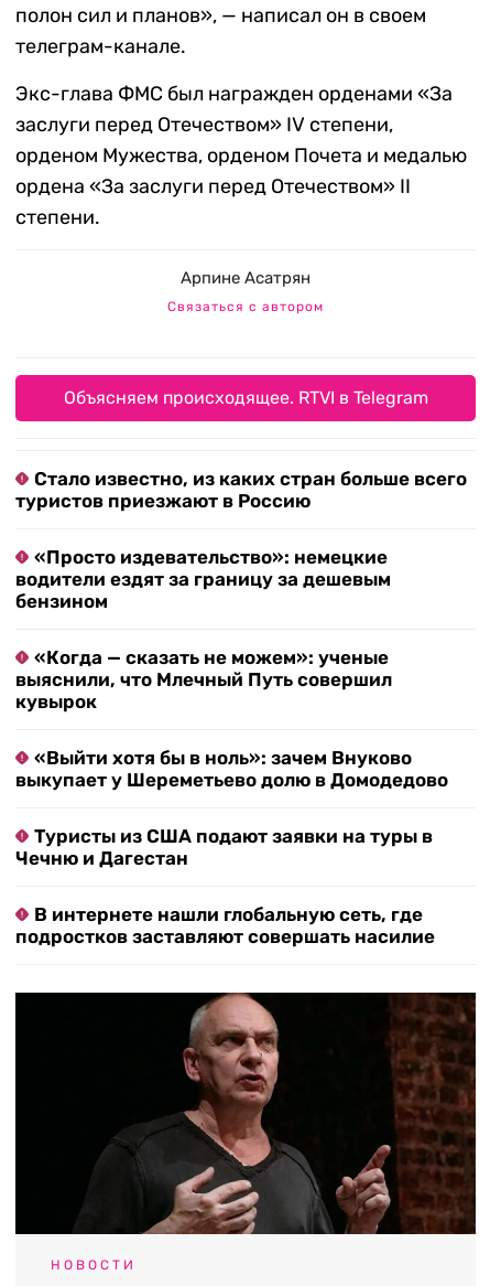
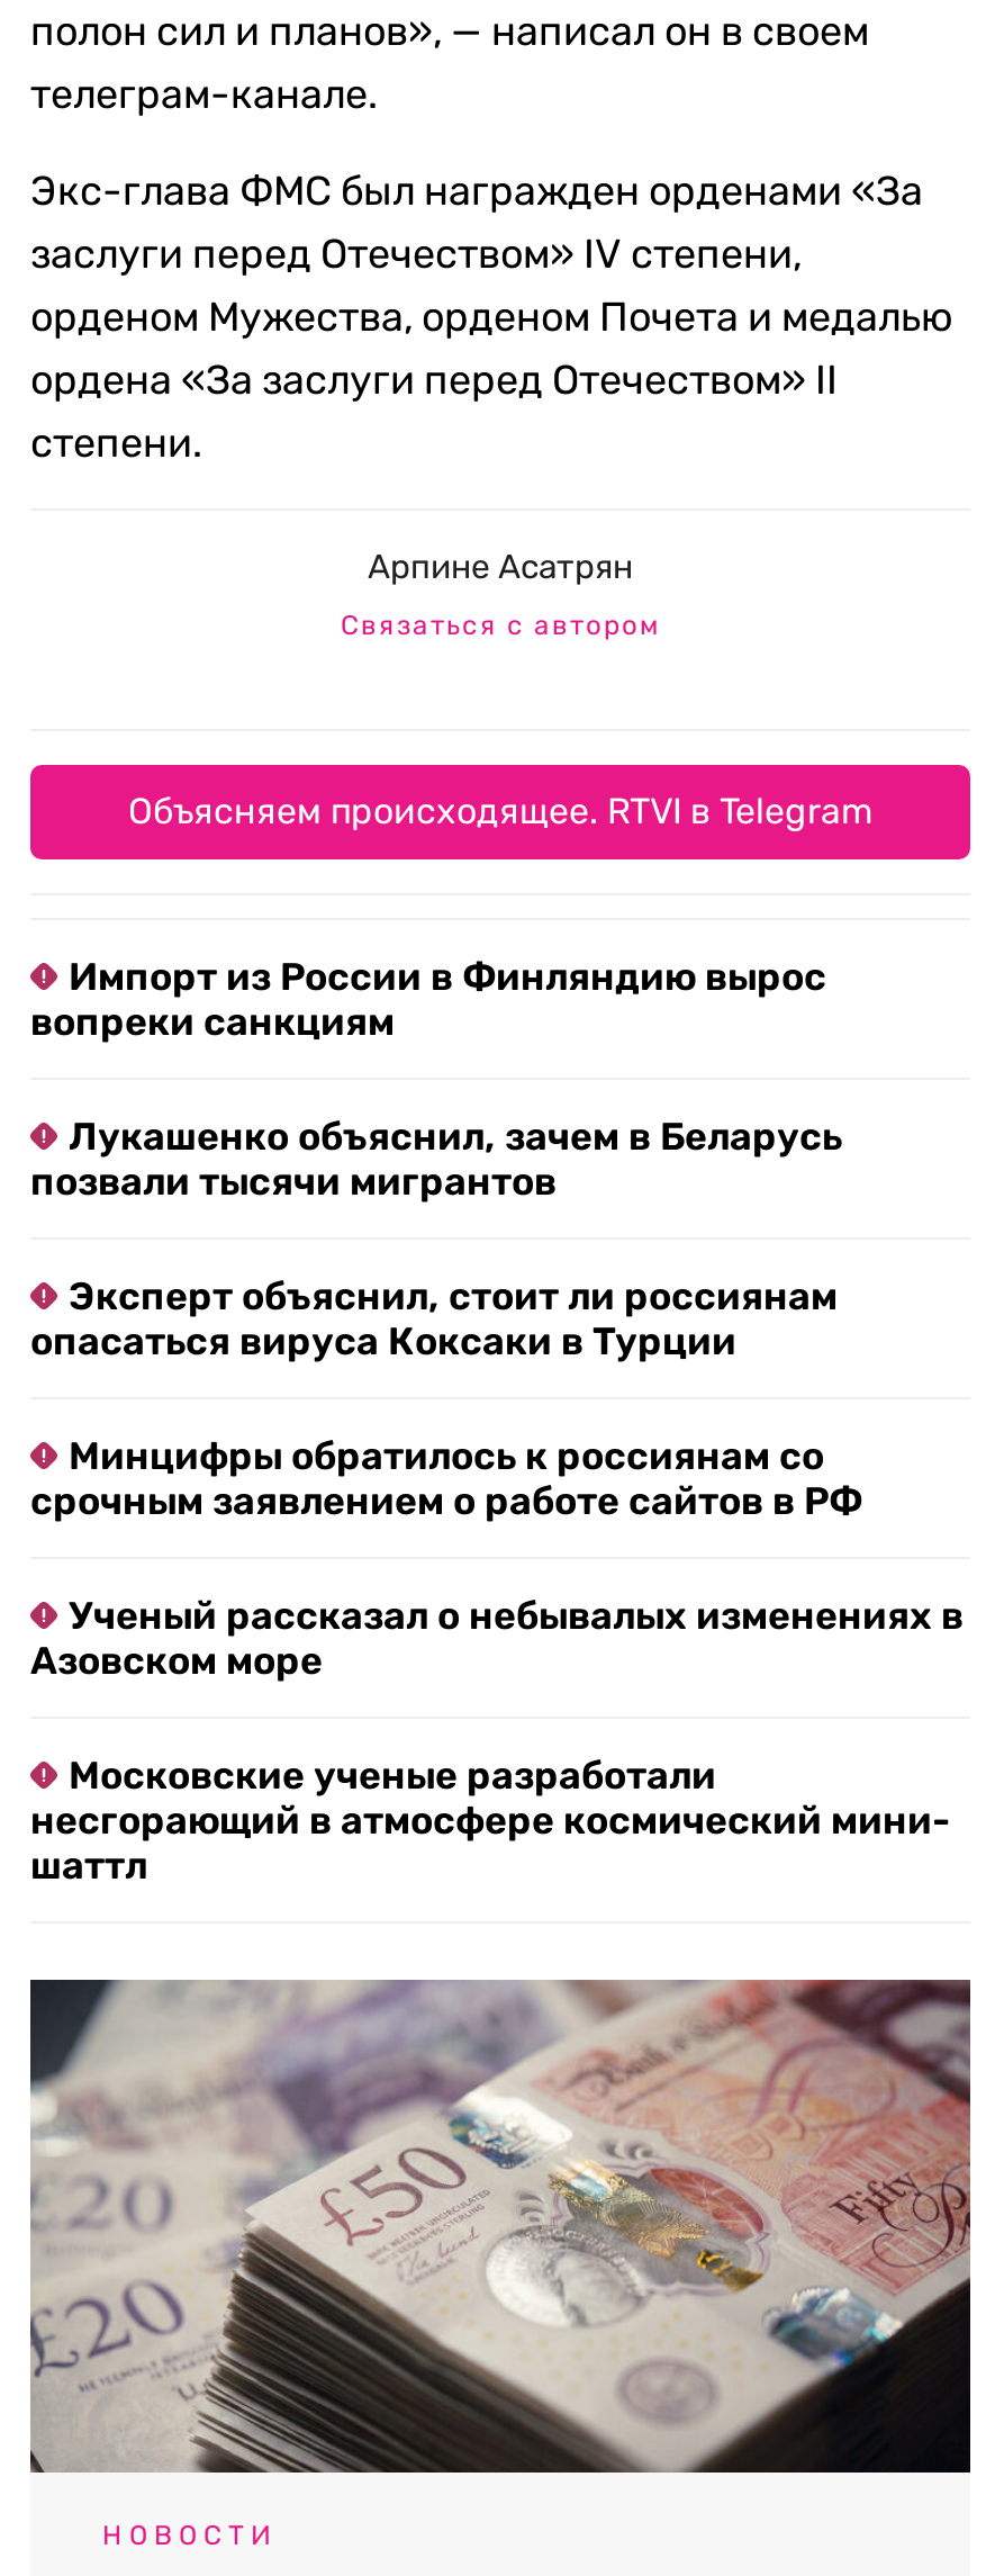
- Стало известно, из каких стран больше всего
- туристов приезжают в Россию
+ Импорт из России в Финляндию вырос
+ вопреки санкциям

- «Просто издевательство»: немецкие
- водители ездят за границу за дешевым
- бензином
+ Лукашенко объяснил, зачем в Беларусь
+ позвали тысячи мигрантов

- «Когда — сказать не можем»: ученые
- выяснили, что Млечный Путь совершил
- кувырок
+ Эксперт объяснил, стоит ли россиянам
+ опасаться вируса Коксаки в Турции

- «Выйти хотя бы в ноль»: зачем Внуково
- выкупает у Шереметьево долю в Домодедово
+ Минцифры обратилось к россиянам со
+ срочным заявлением о работе сайтов в РФ

- Туристы из США подают заявки на туры в
- Чечню и Дагестан
+ Ученый рассказал о небывалых изменениях в
+ Азовском море

- В интернете нашли глобальную сеть, где
- подростков заставляют совершать насилие
+ Московские ученые разработали
+ несгорающий в атмосфере космический мини-
+ шаттл

- [image]
+ [image]
